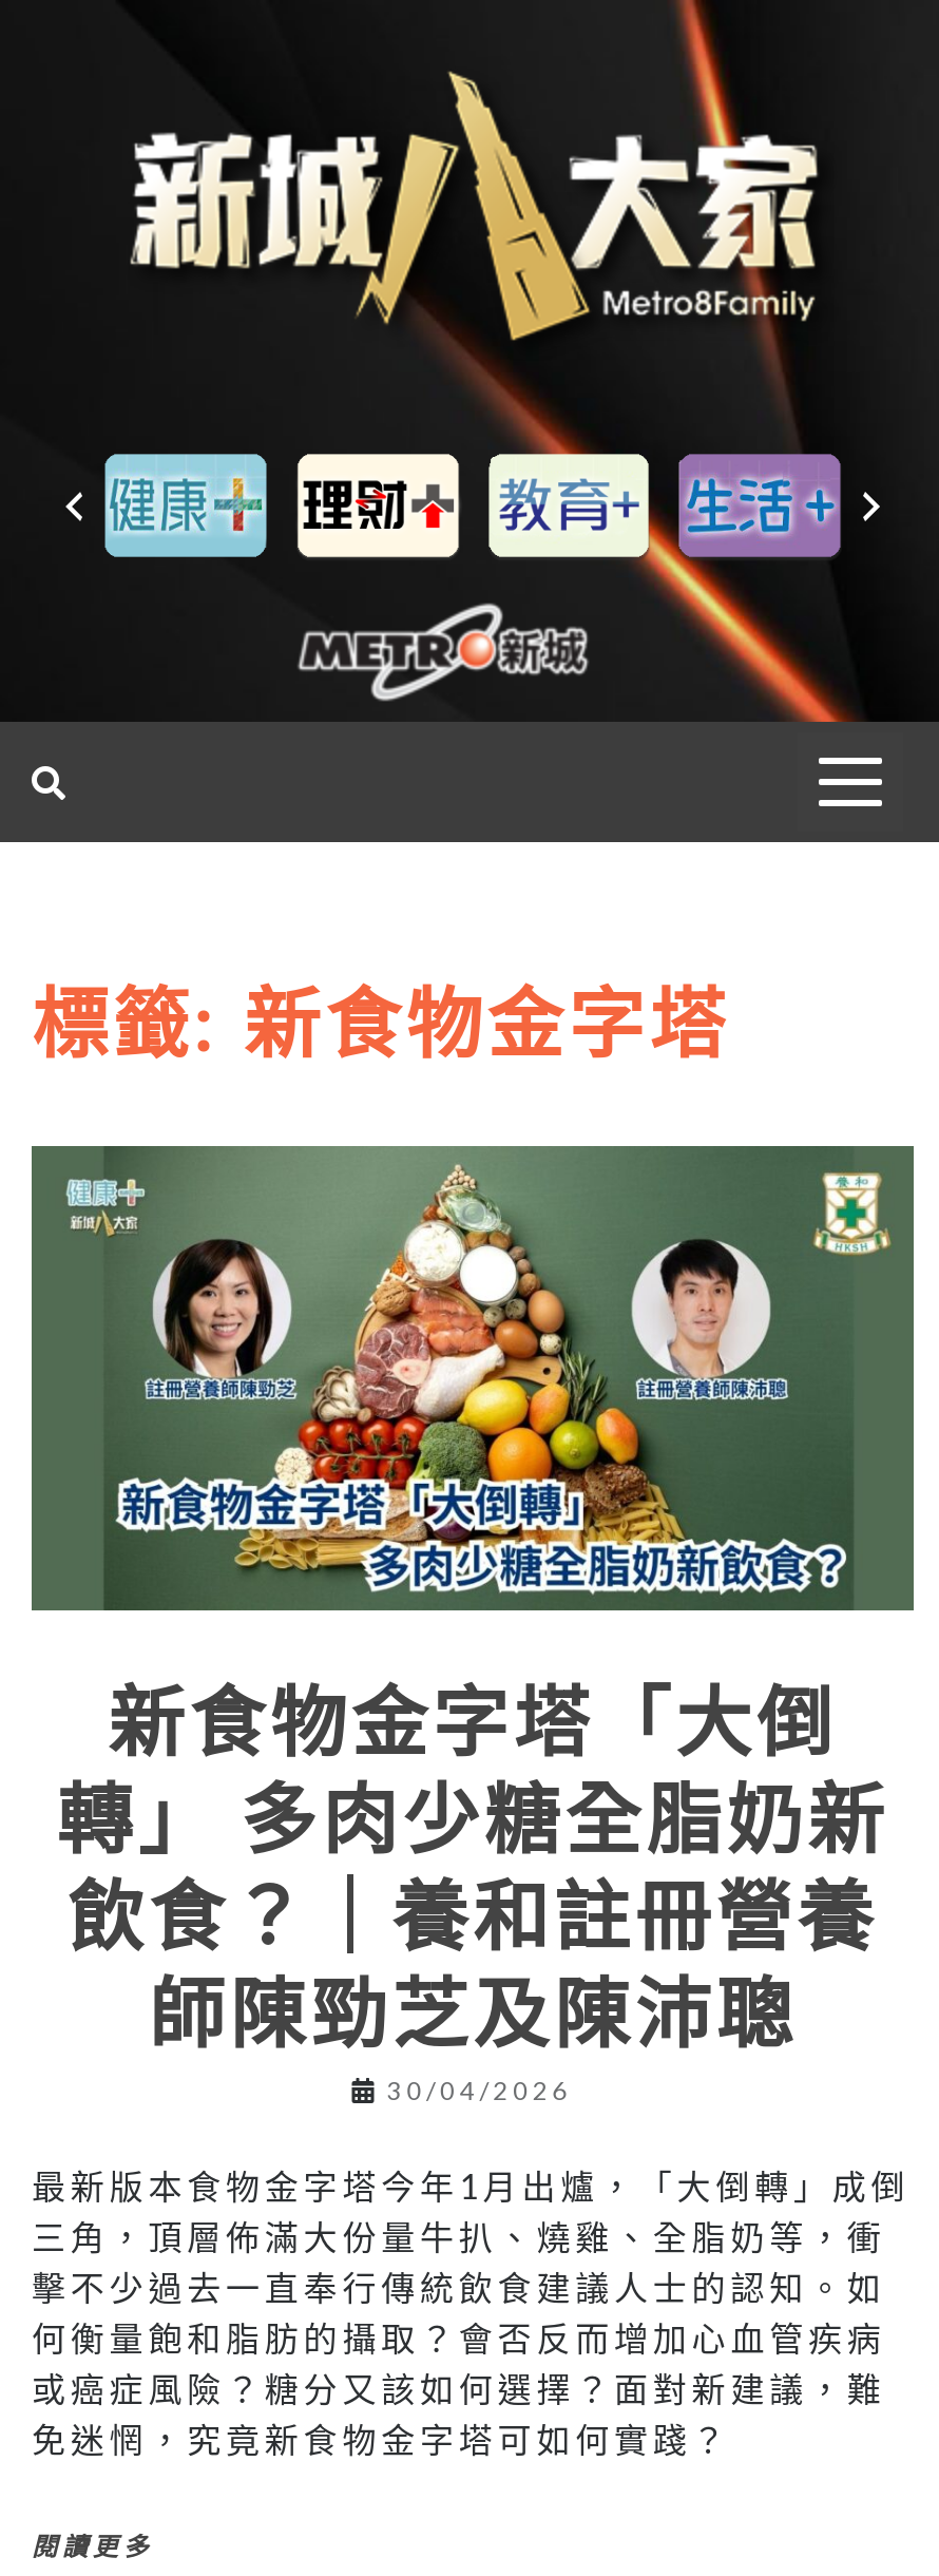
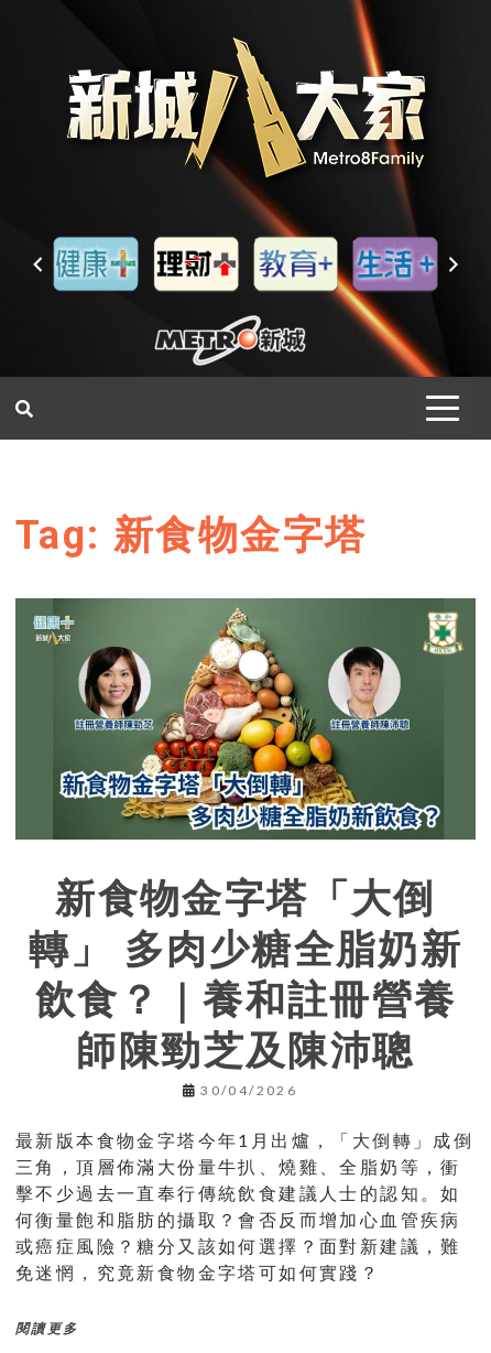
- 標籤:新食物金字塔
+ Tag:新食物金字塔
